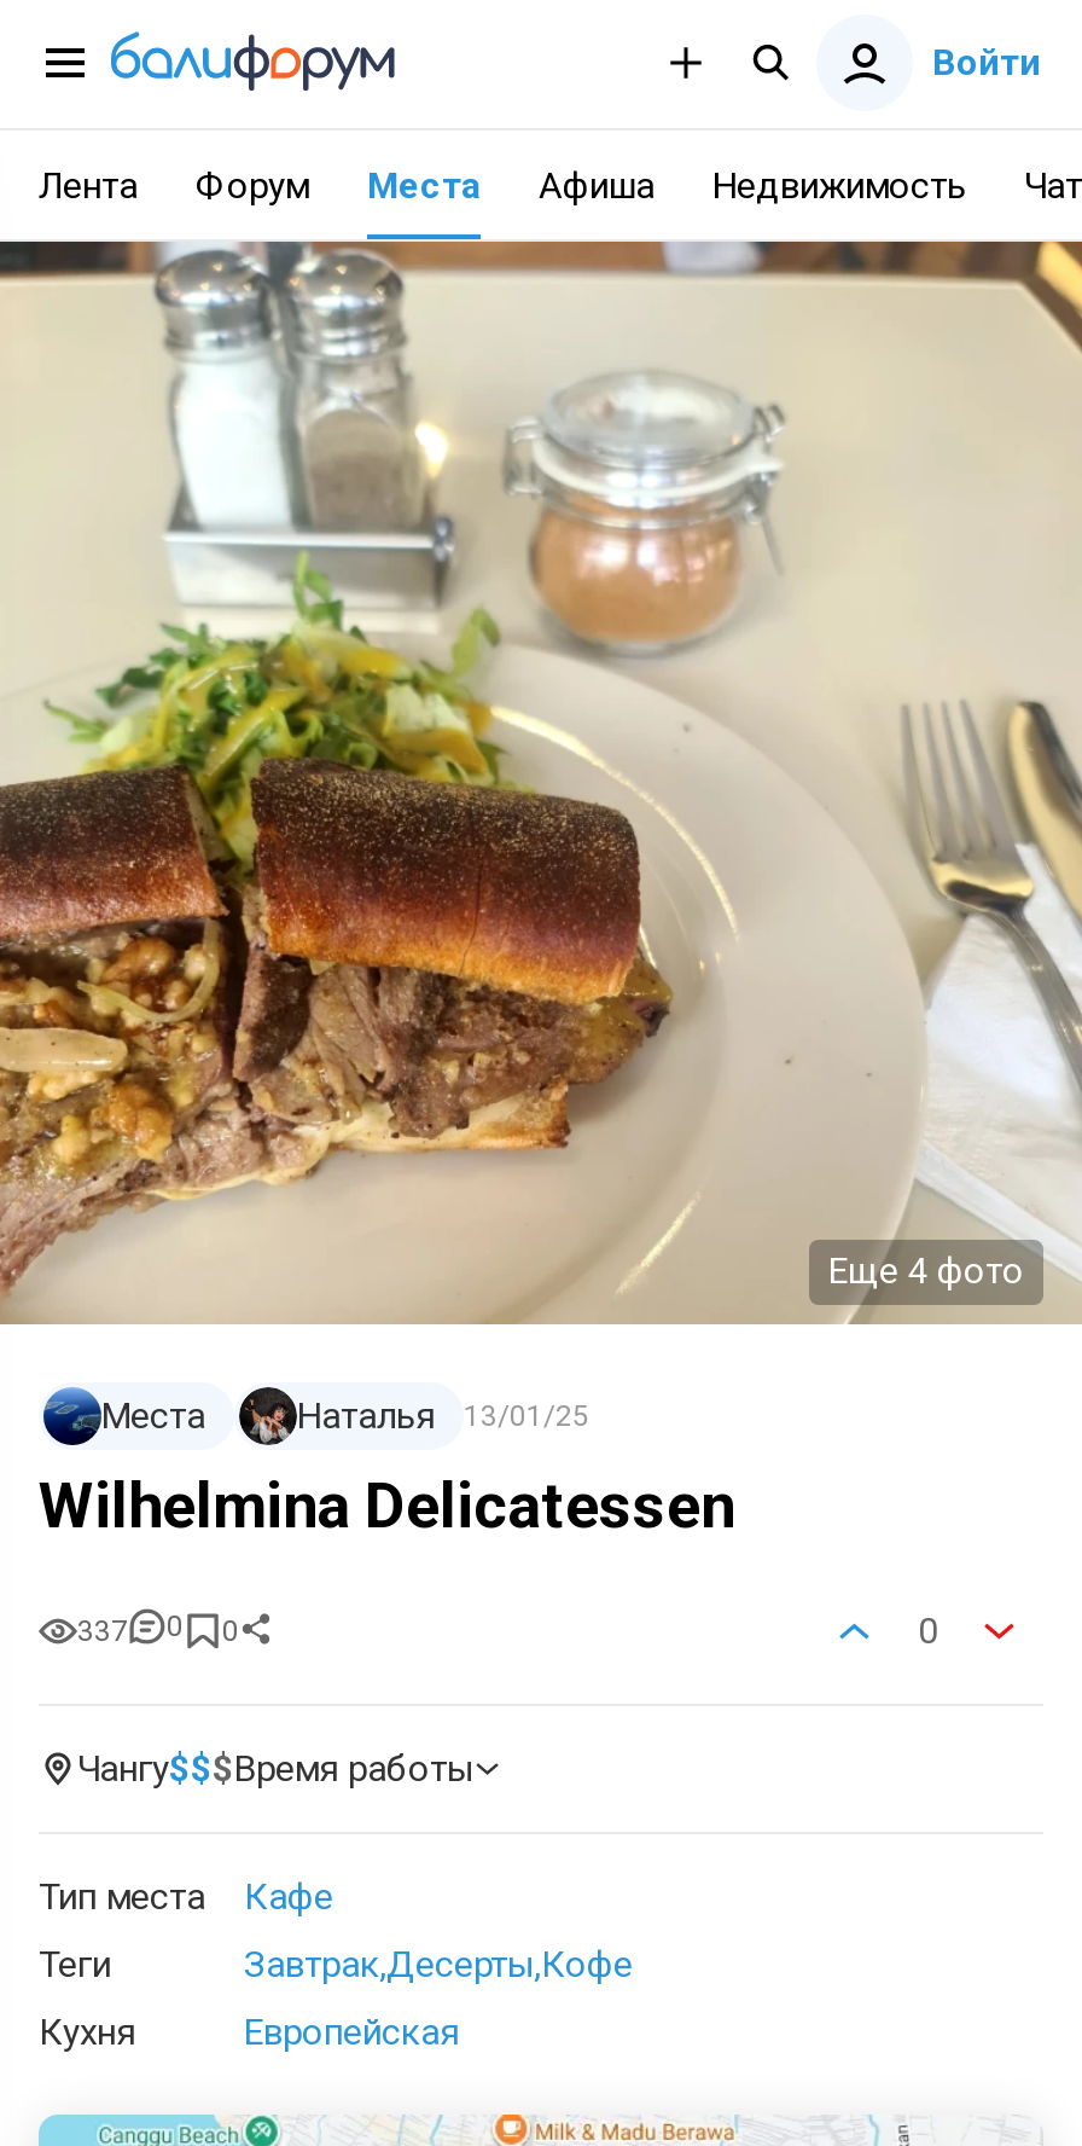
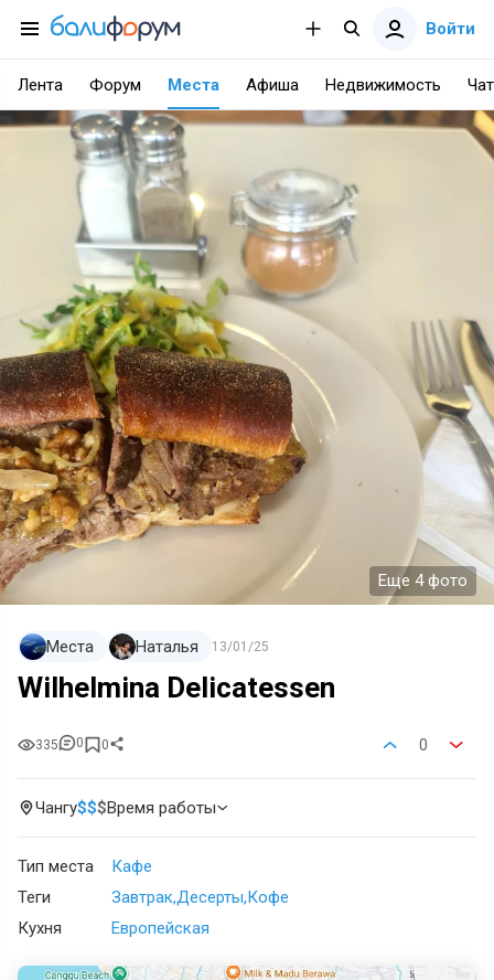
- 337 0 0
+ 335 0 0
